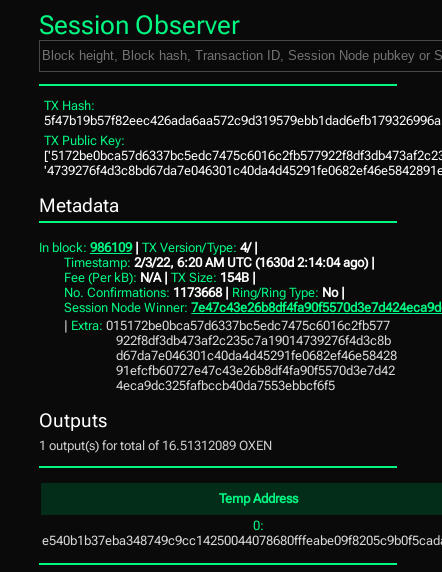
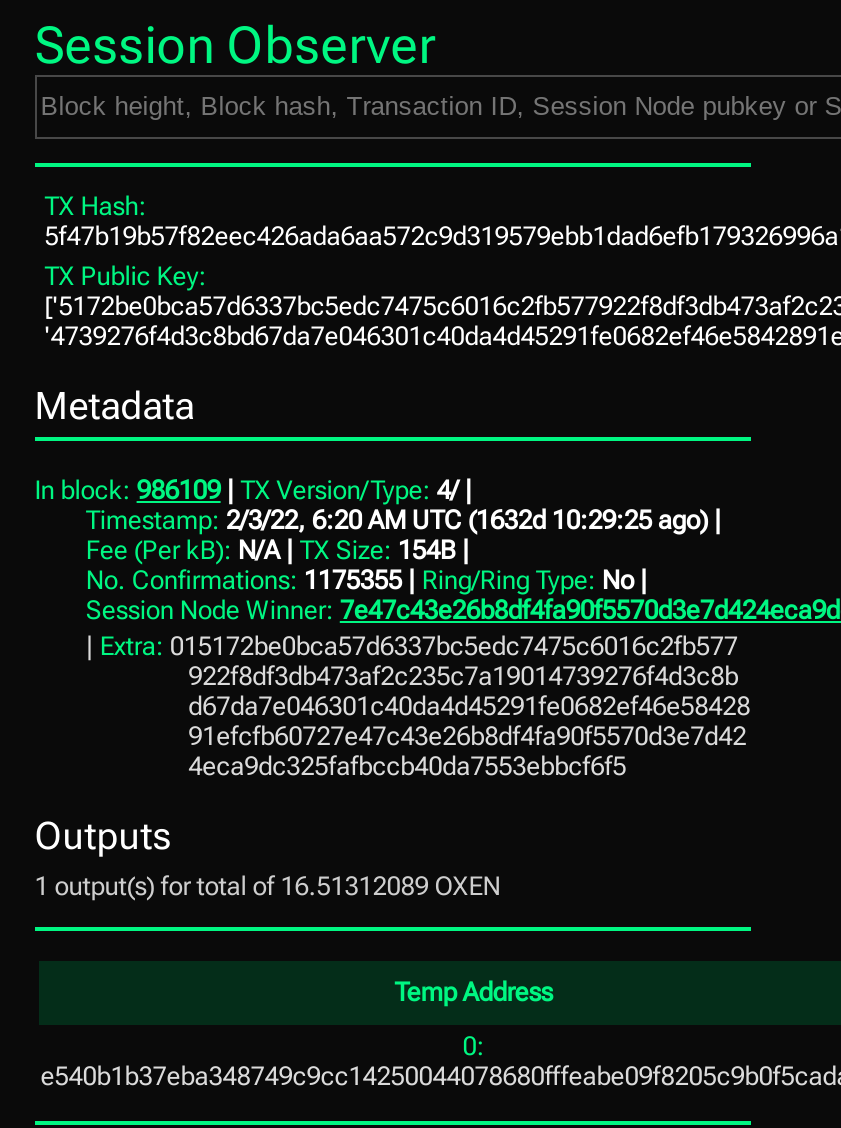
- Timestamp: 2/3/22, 6:20 AM UTC (1630d 2:14:04 ago)
+ Timestamp: 2/3/22, 6:20 AM UTC (1632d 10:29:25 ago)

- No. Confirmations: 1173668
+ No. Confirmations: 1175355
